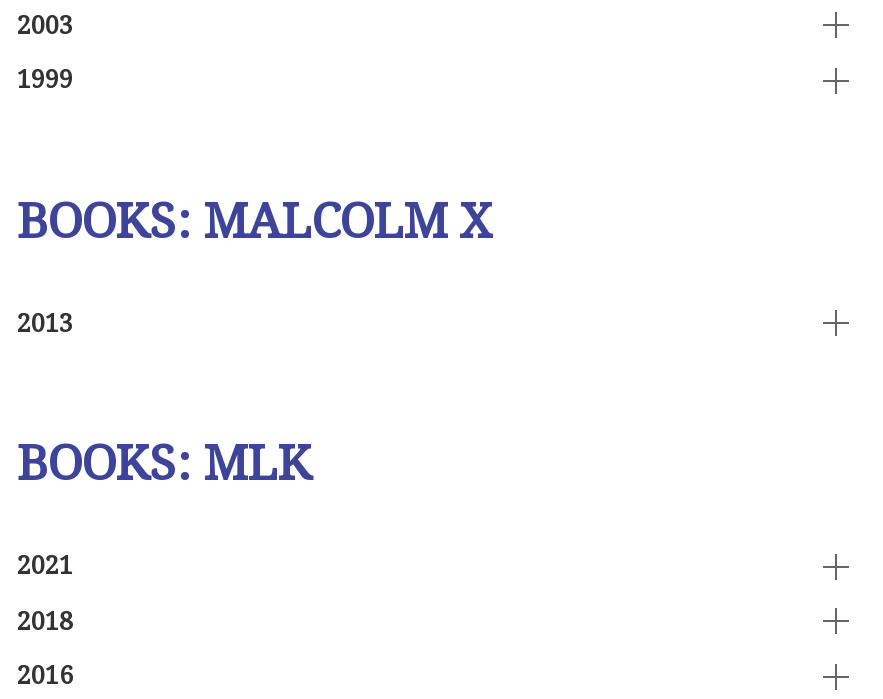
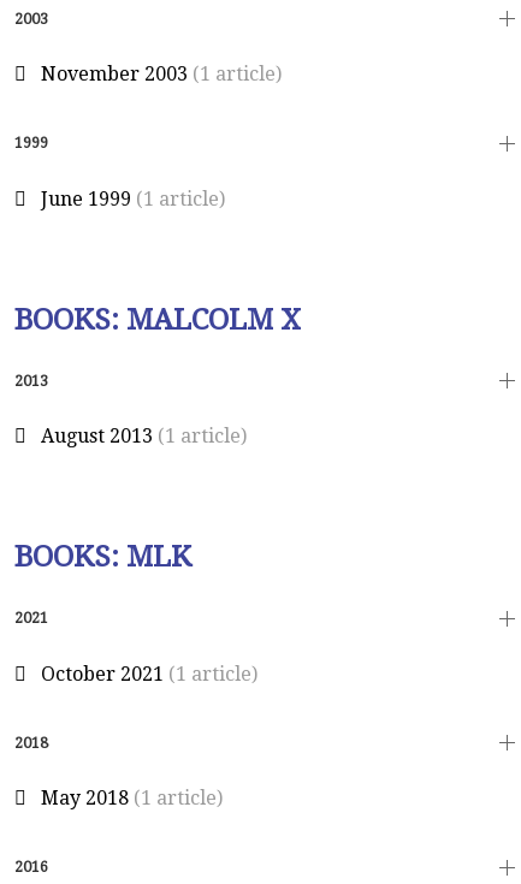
+ November 2003 (1 article)

+ June 1999 (1 article)

+ August 2013 (1 article)

+ October 2021 (1 article)

+ May 2018 (1 article)
